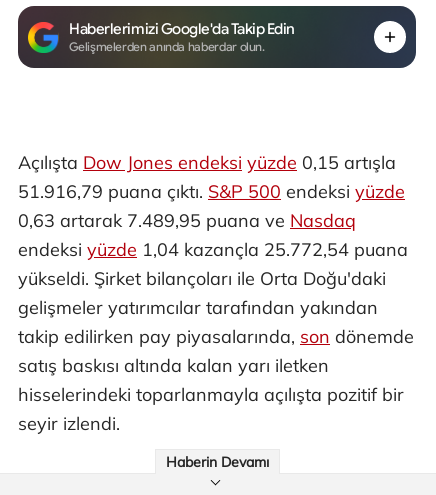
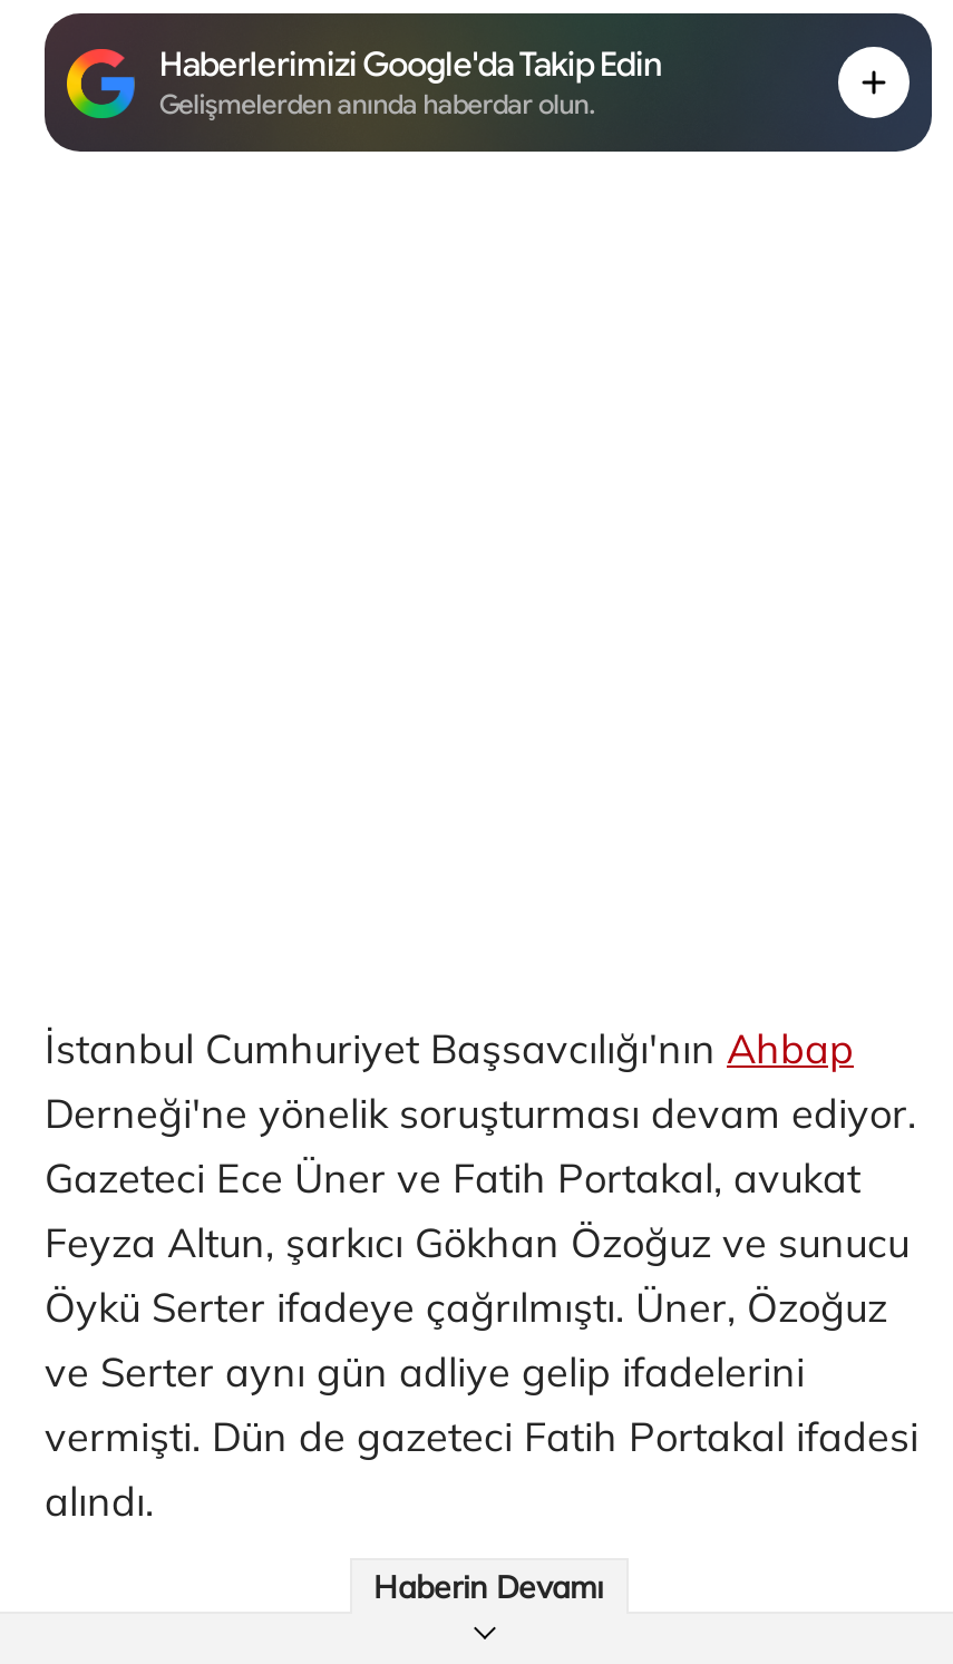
- Açılışta Dow Jones endeksi yüzde 0,15 artışla
- 51.916,79 puana çıktı. S&P 500 endeksi yüzde
- 0,63 artarak 7.489,95 puana ve Nasdaq
- endeksi yüzde 1,04 kazançla 25.772,54 puana
- yükseldi. Şirket bilançoları ile Orta Doğu'daki
- gelişmeler yatırımcılar tarafından yakından
- takip edilirken pay piyasalarında, son dönemde
- satış baskısı altında kalan yarı iletken
- hisselerindeki toparlanmayla açılışta pozitif bir
- seyir izlendi.
+ İstanbul Cumhuriyet Başsavcılığı'nın Ahbap
+ Derneği'ne yönelik soruşturması devam ediyor.
+ Gazeteci Ece Üner ve Fatih Portakal, avukat
+ Feyza Altun, şarkıcı Gökhan Özoğuz ve sunucu
+ Öykü Serter ifadeye çağrılmıştı. Üner, Özoğuz
+ ve Serter aynı gün adliye gelip ifadelerini
+ vermişti. Dün de gazeteci Fatih Portakal ifadesi
+ alındı.
